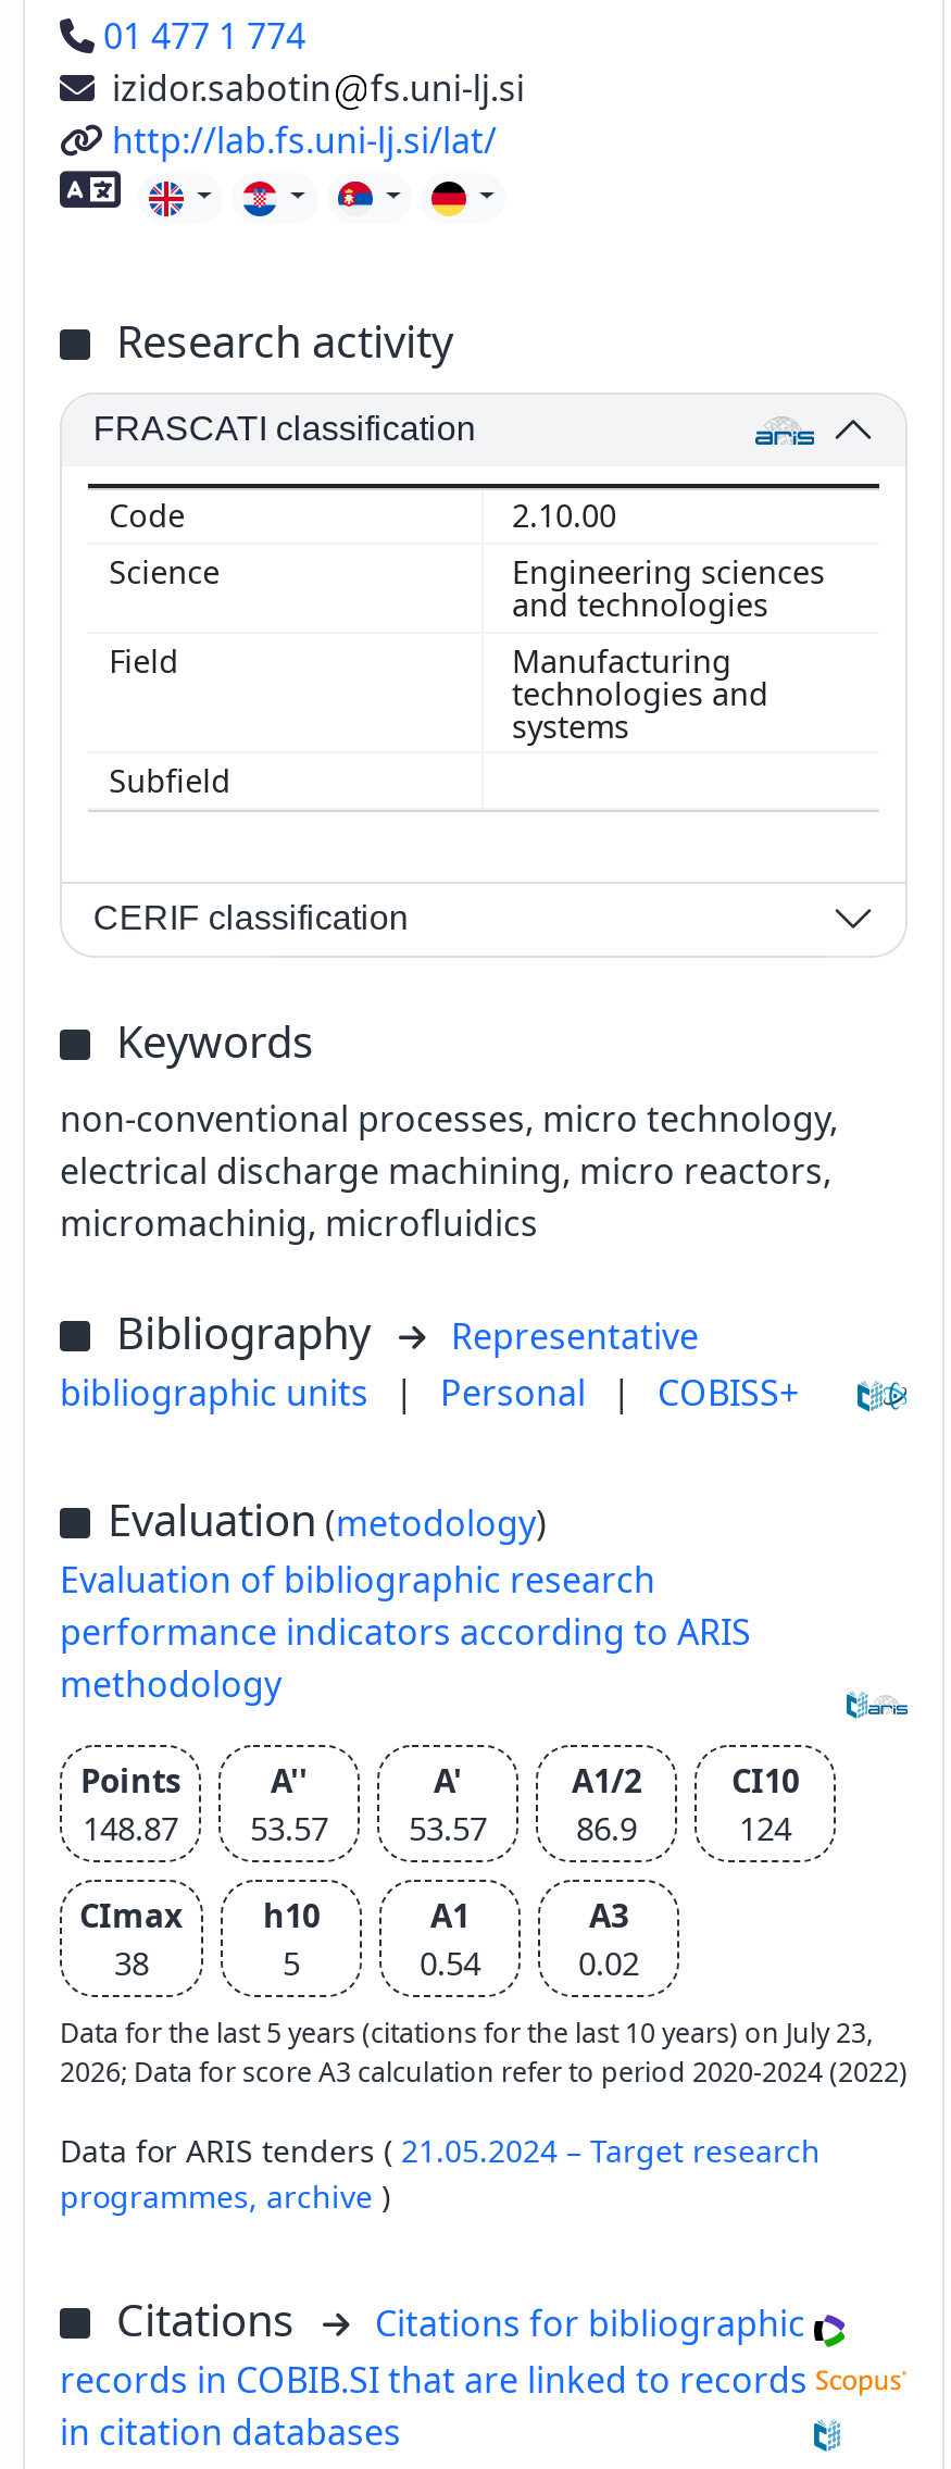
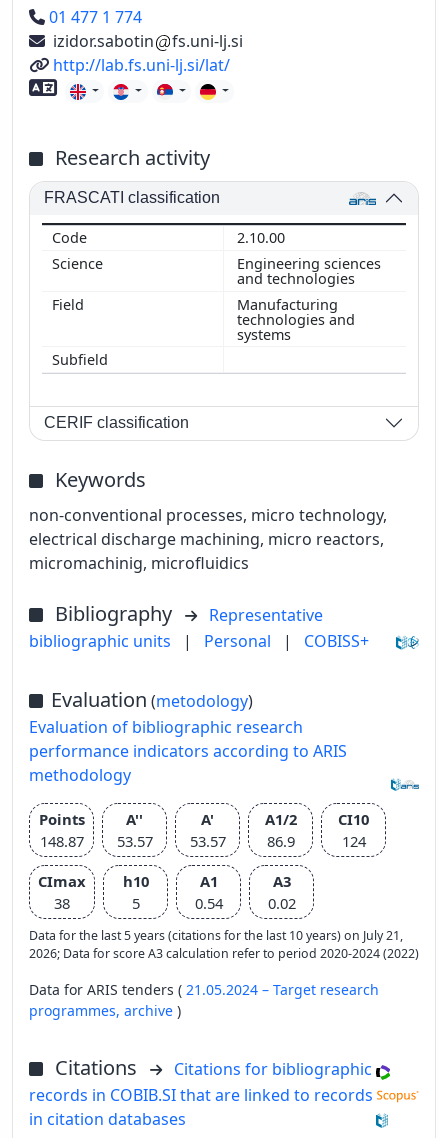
- Data for the last 5 years (citations for the last 10 years) on July 23,
+ Data for the last 5 years (citations for the last 10 years) on July 21,
